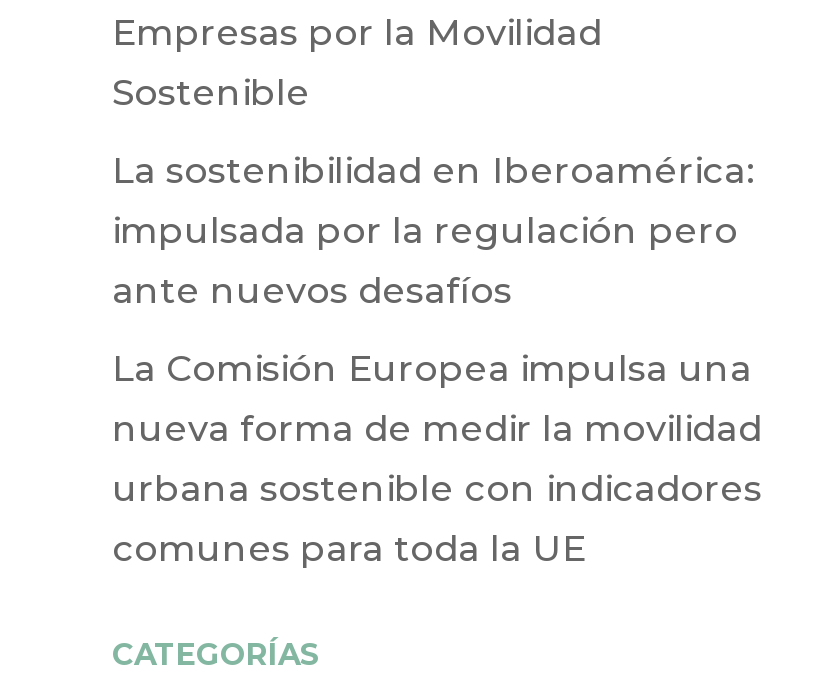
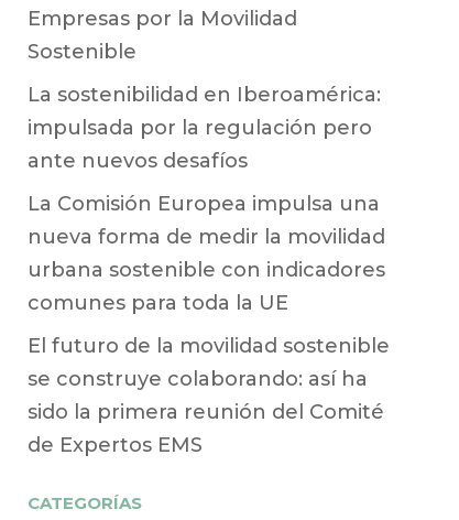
+ El futuro de la movilidad sostenible
+ se construye colaborando: así ha
+ sido la primera reunión del Comité
+ de Expertos EMS
